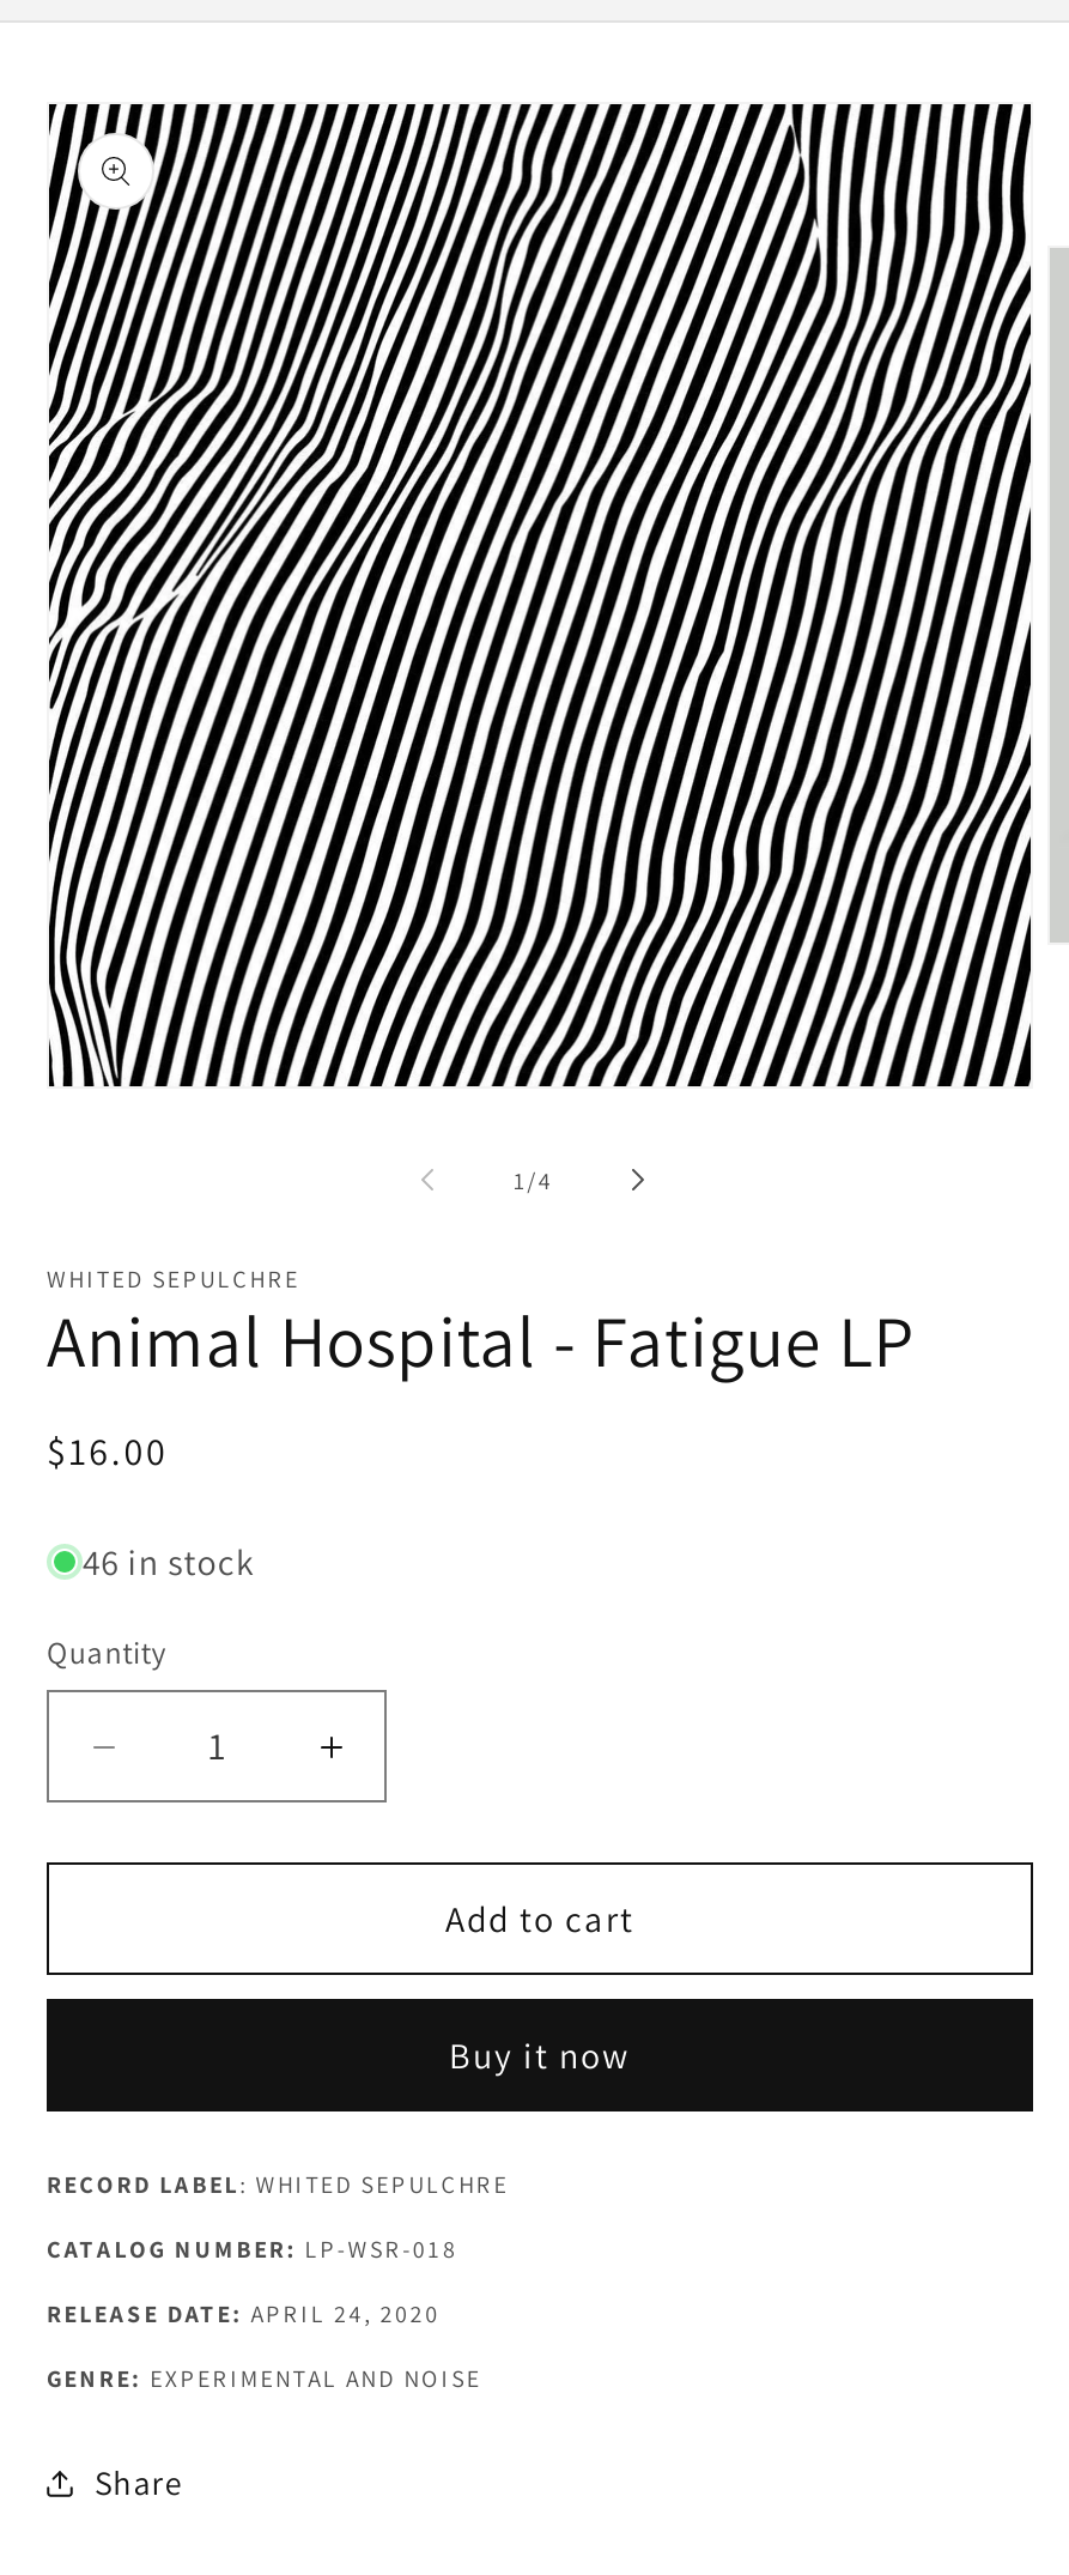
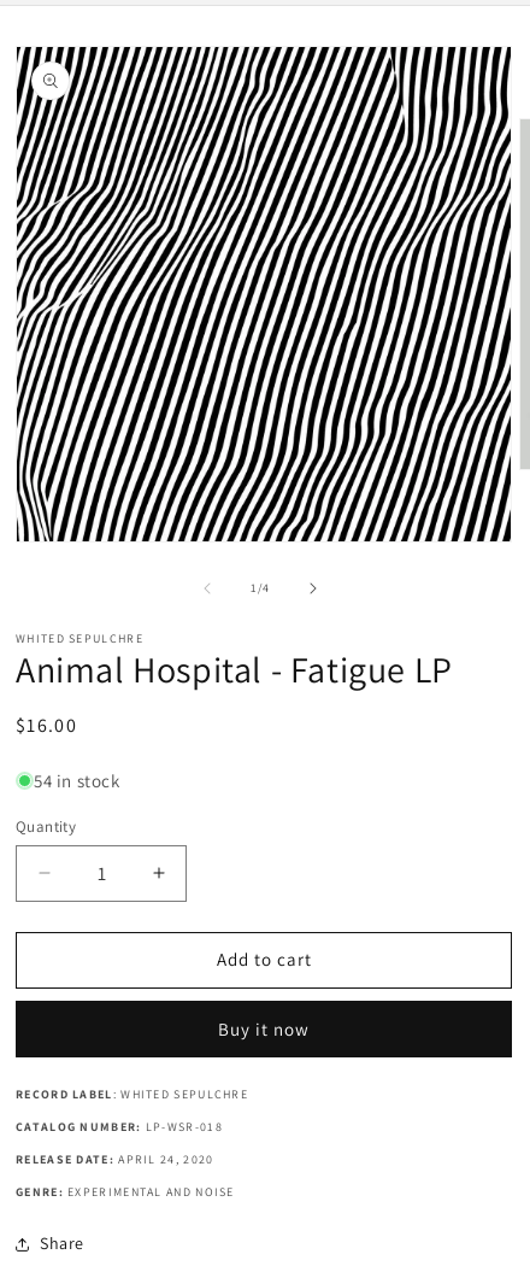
- 46 in stock
+ 54 in stock
